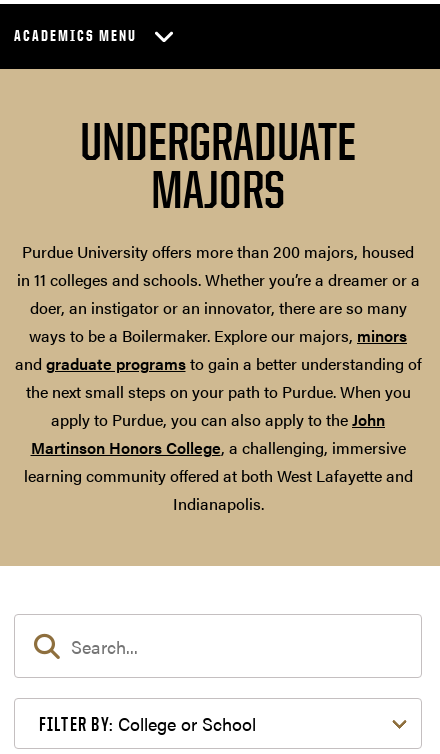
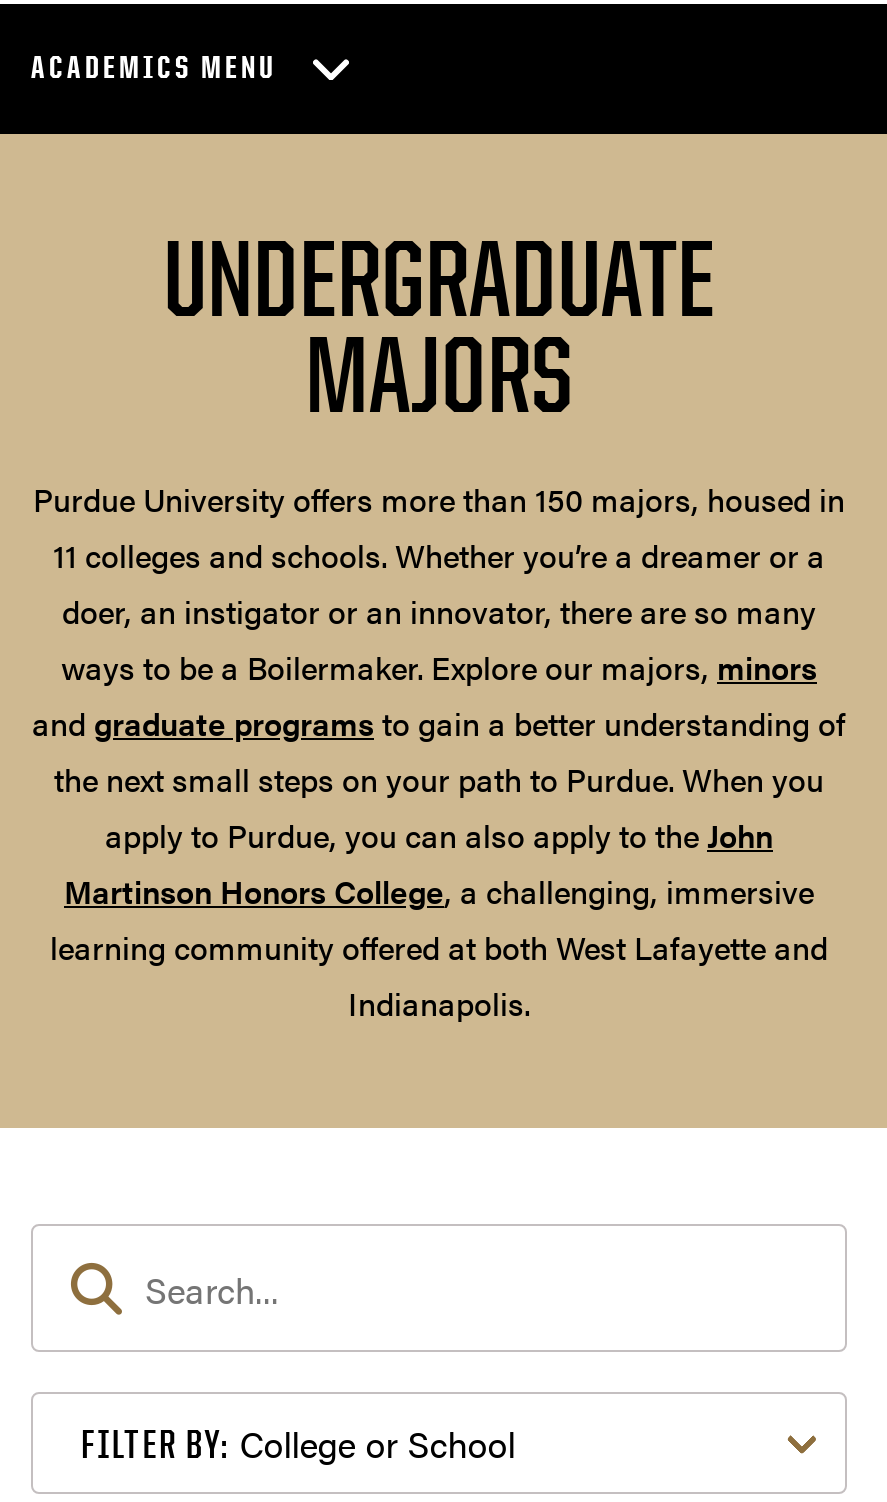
- Purdue University offers more than 200 majors, housed
- in 11 colleges and schools. Whether you’re a dreamer or a
+ Purdue University offers more than 150 majors, housed in
+ 11 colleges and schools. Whether you’re a dreamer or a
